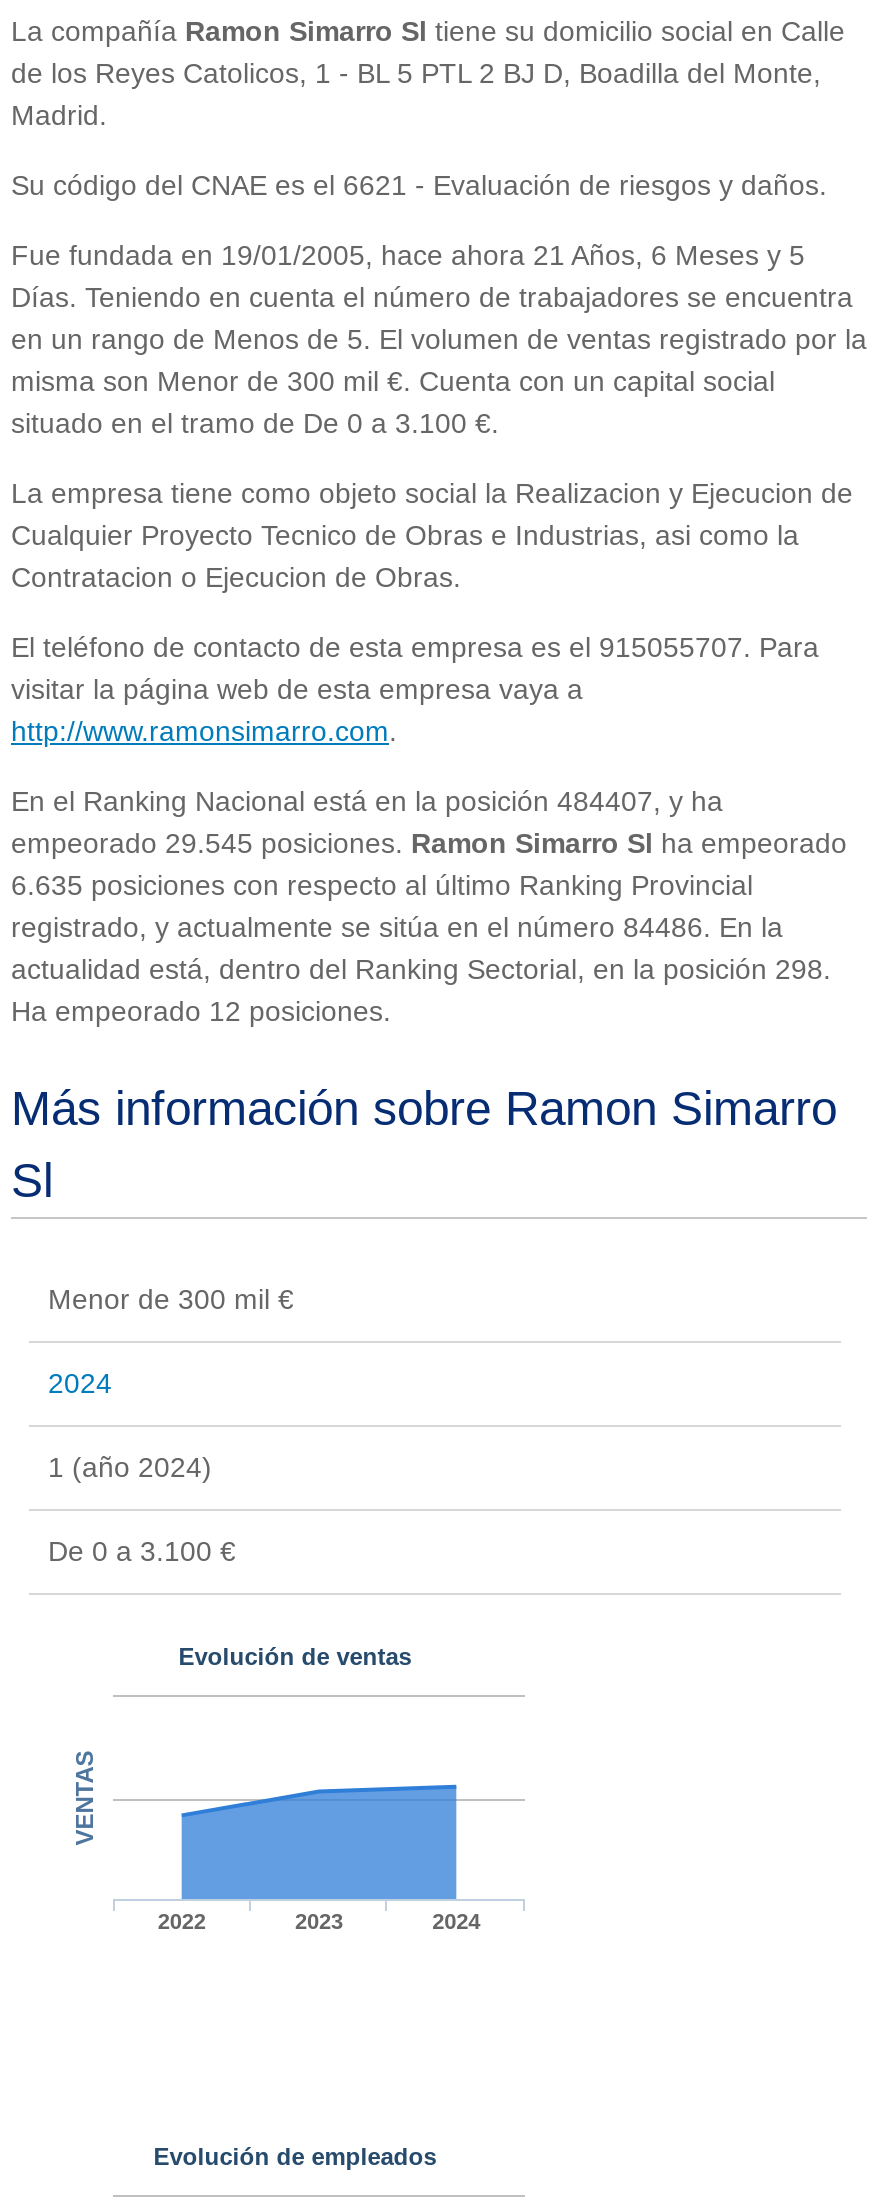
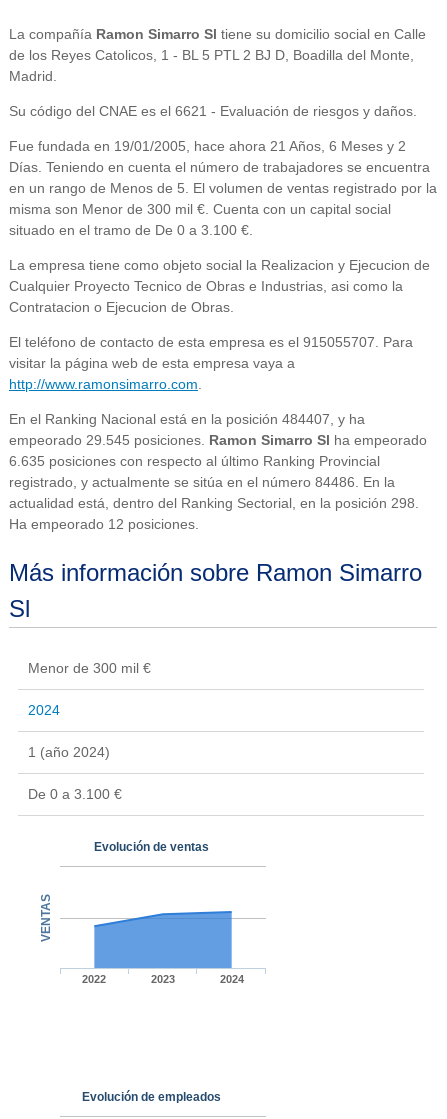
- Fue fundada en 19/01/2005, hace ahora 21 Años, 6 Meses y 5
+ Fue fundada en 19/01/2005, hace ahora 21 Años, 6 Meses y 2
